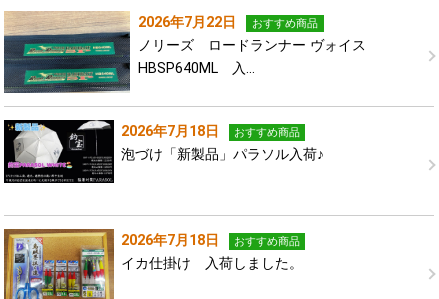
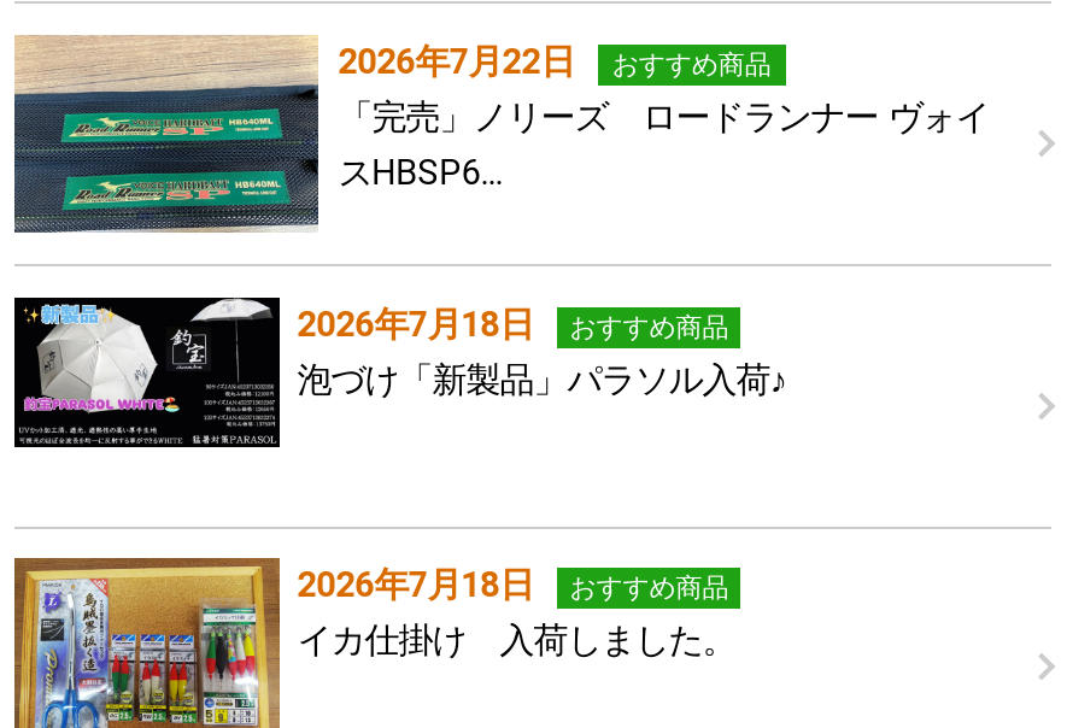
- ノリーズ ロードランナー ヴォイス
- HBSP640ML 入…
+ 「完売」ノリーズ ロードランナー ヴォイ
+ スHBSP6…
